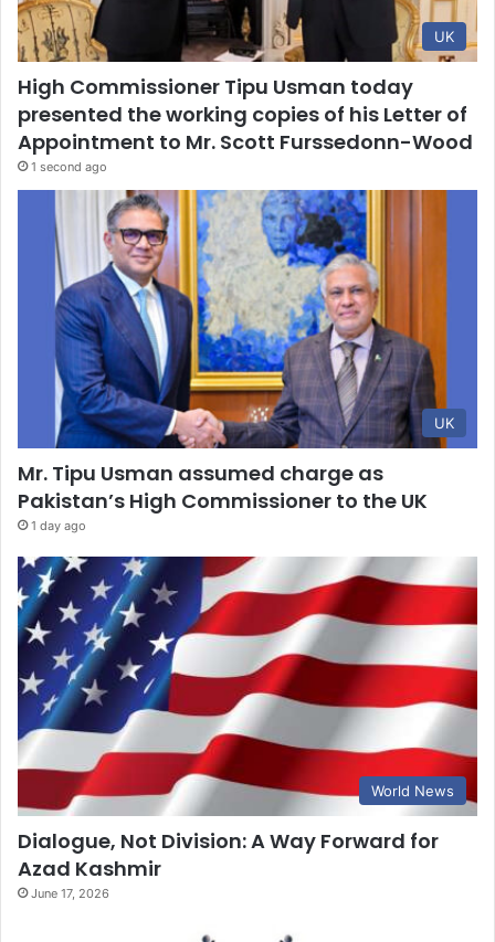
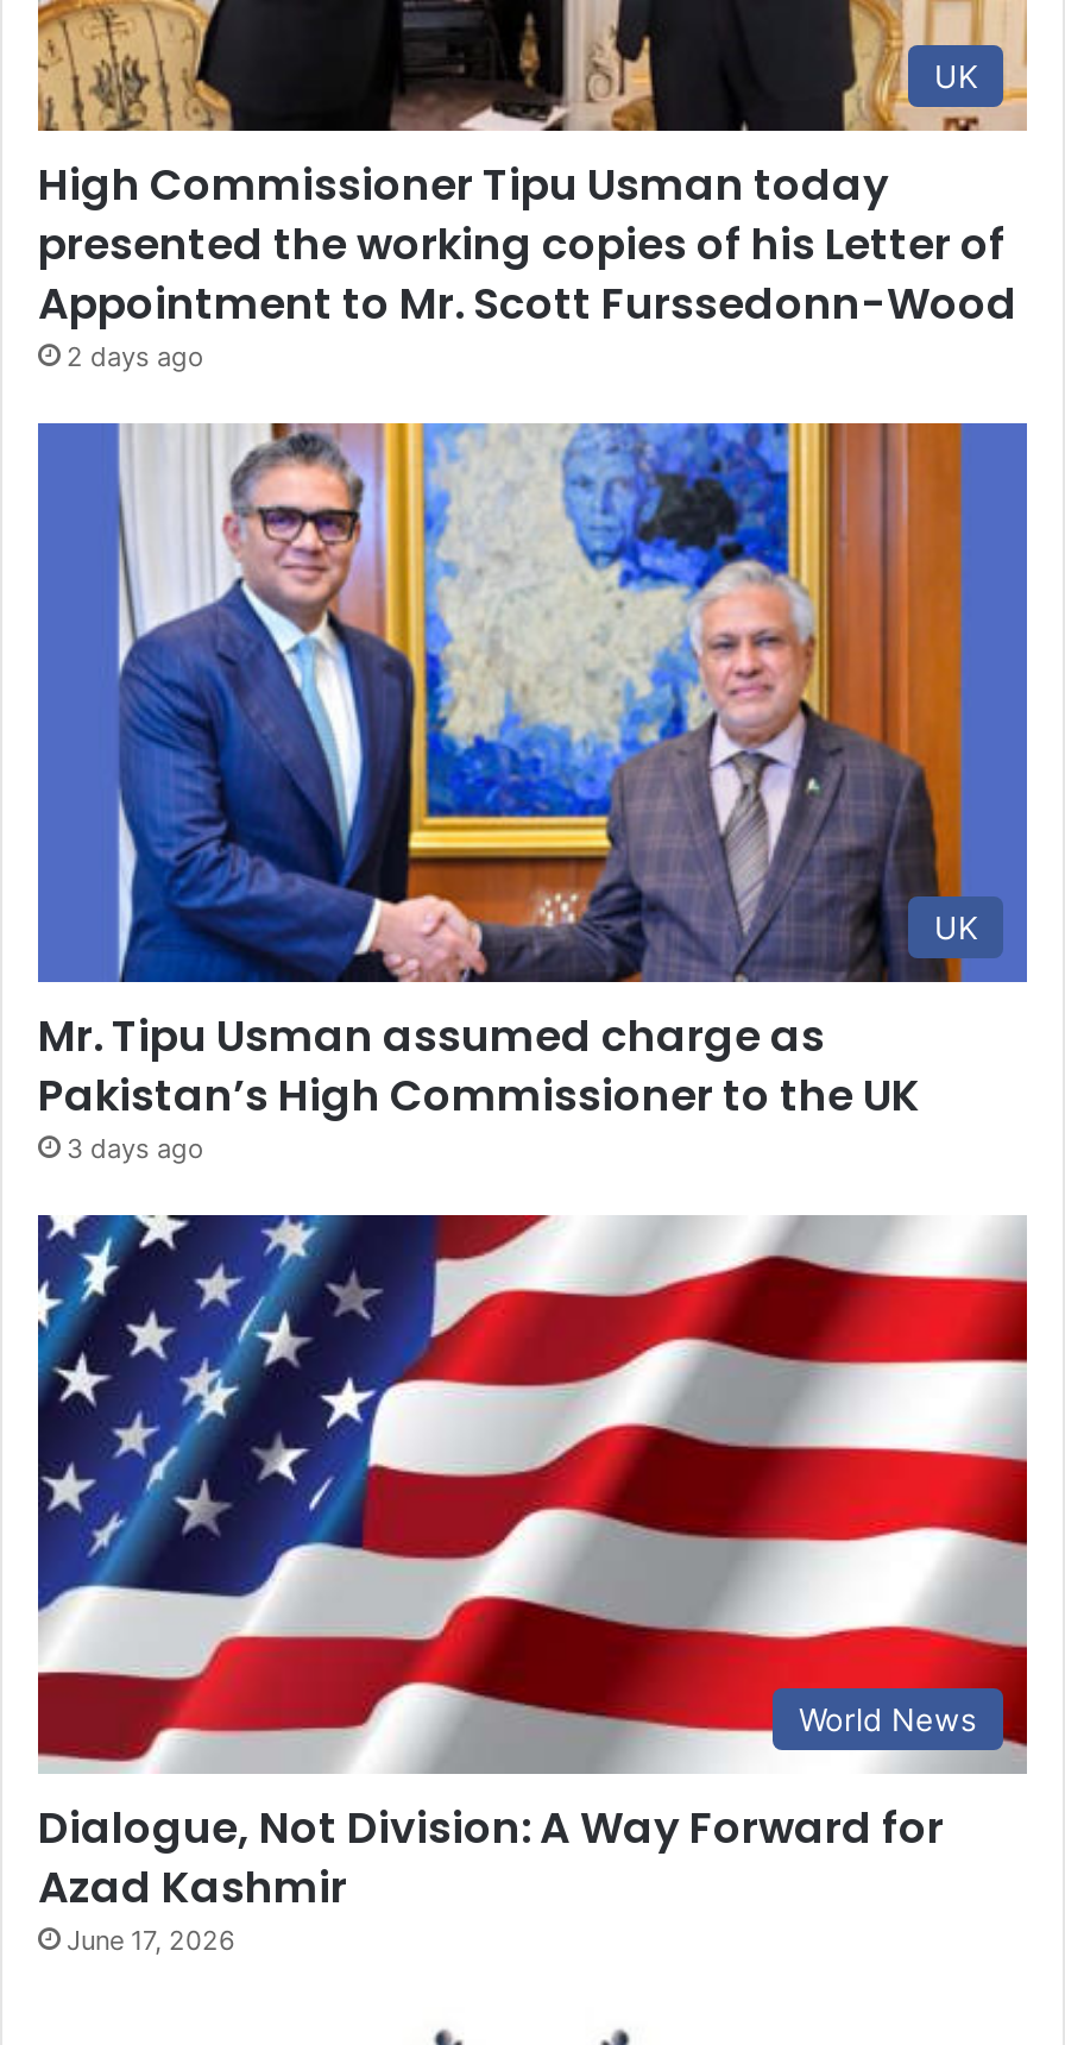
- 1 second ago
+ 2 days ago

- 1 day ago
+ 3 days ago
